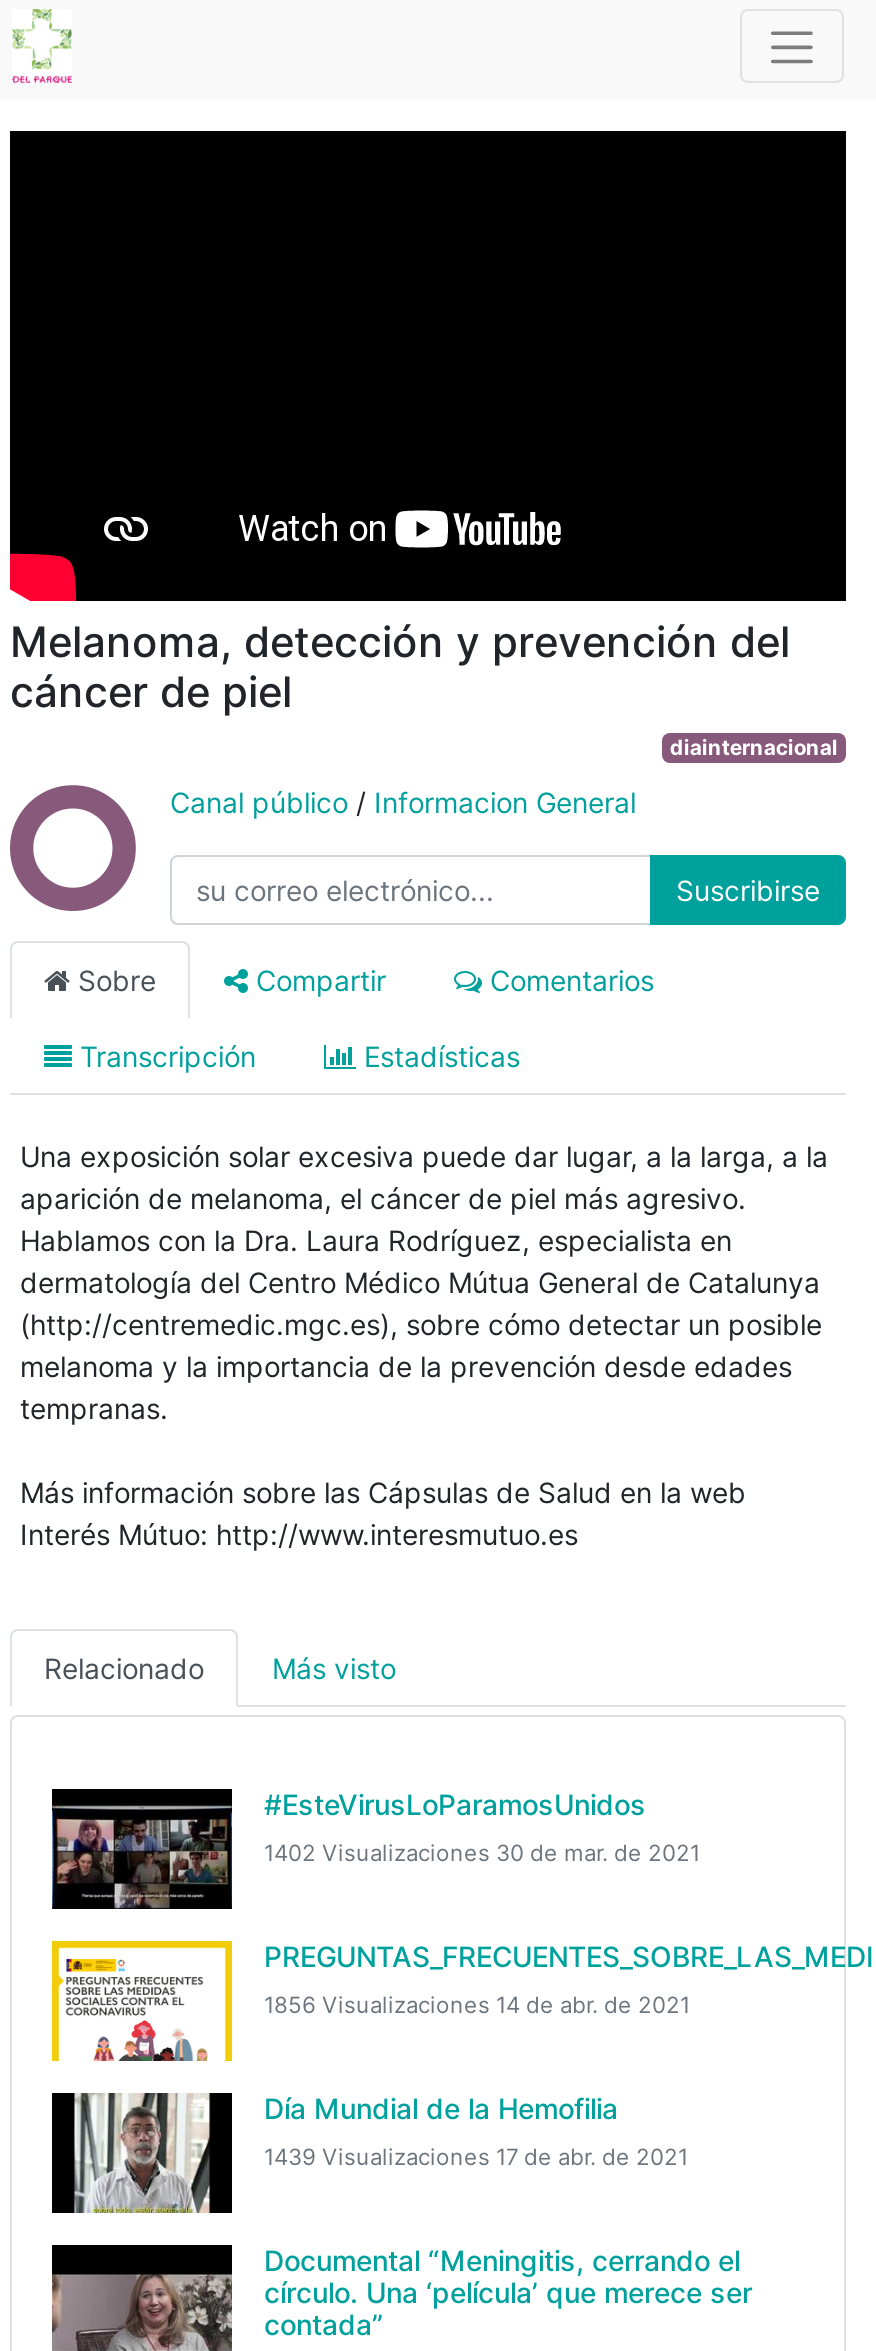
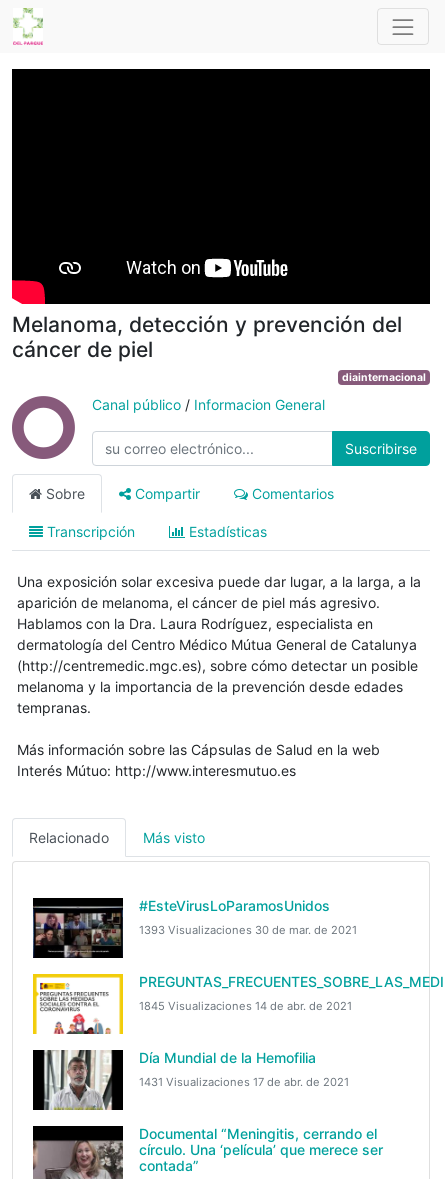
- 1402 Visualizaciones 30 de mar. de 2021
+ 1393 Visualizaciones 30 de mar. de 2021

- 1856 Visualizaciones 14 de abr. de 2021
+ 1845 Visualizaciones 14 de abr. de 2021

- 1439 Visualizaciones 17 de abr. de 2021
+ 1431 Visualizaciones 17 de abr. de 2021
